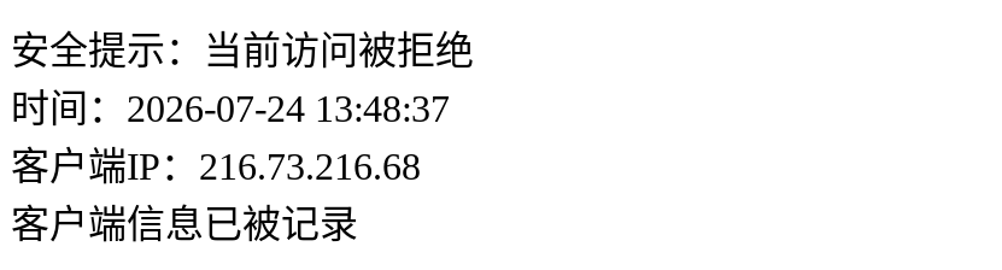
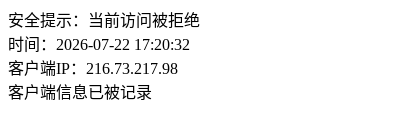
- 时间：2026-07-24 13:48:37
+ 时间：2026-07-22 17:20:32

- 客户端IP：216.73.216.68
+ 客户端IP：216.73.217.98
